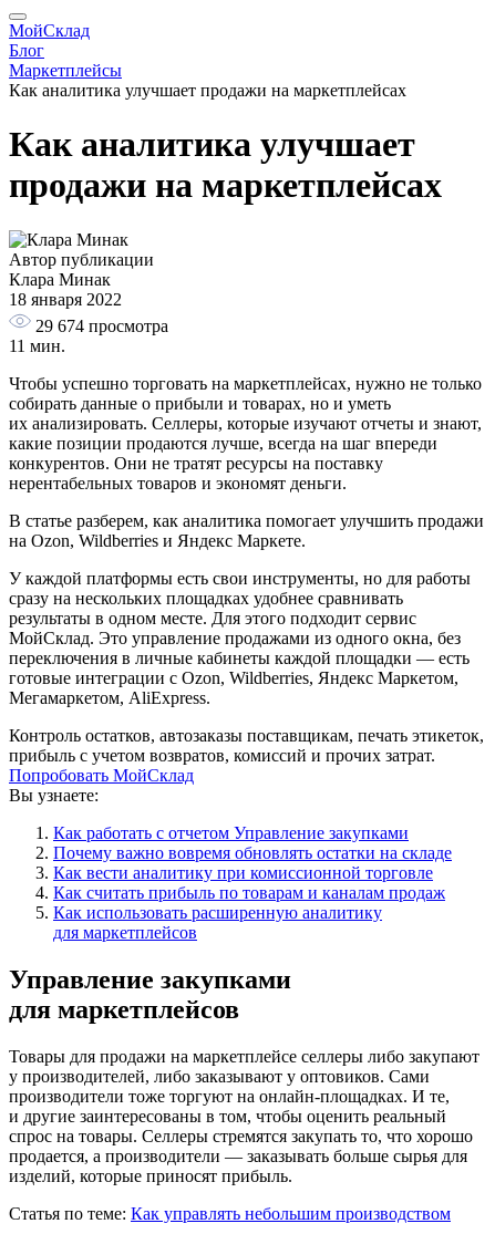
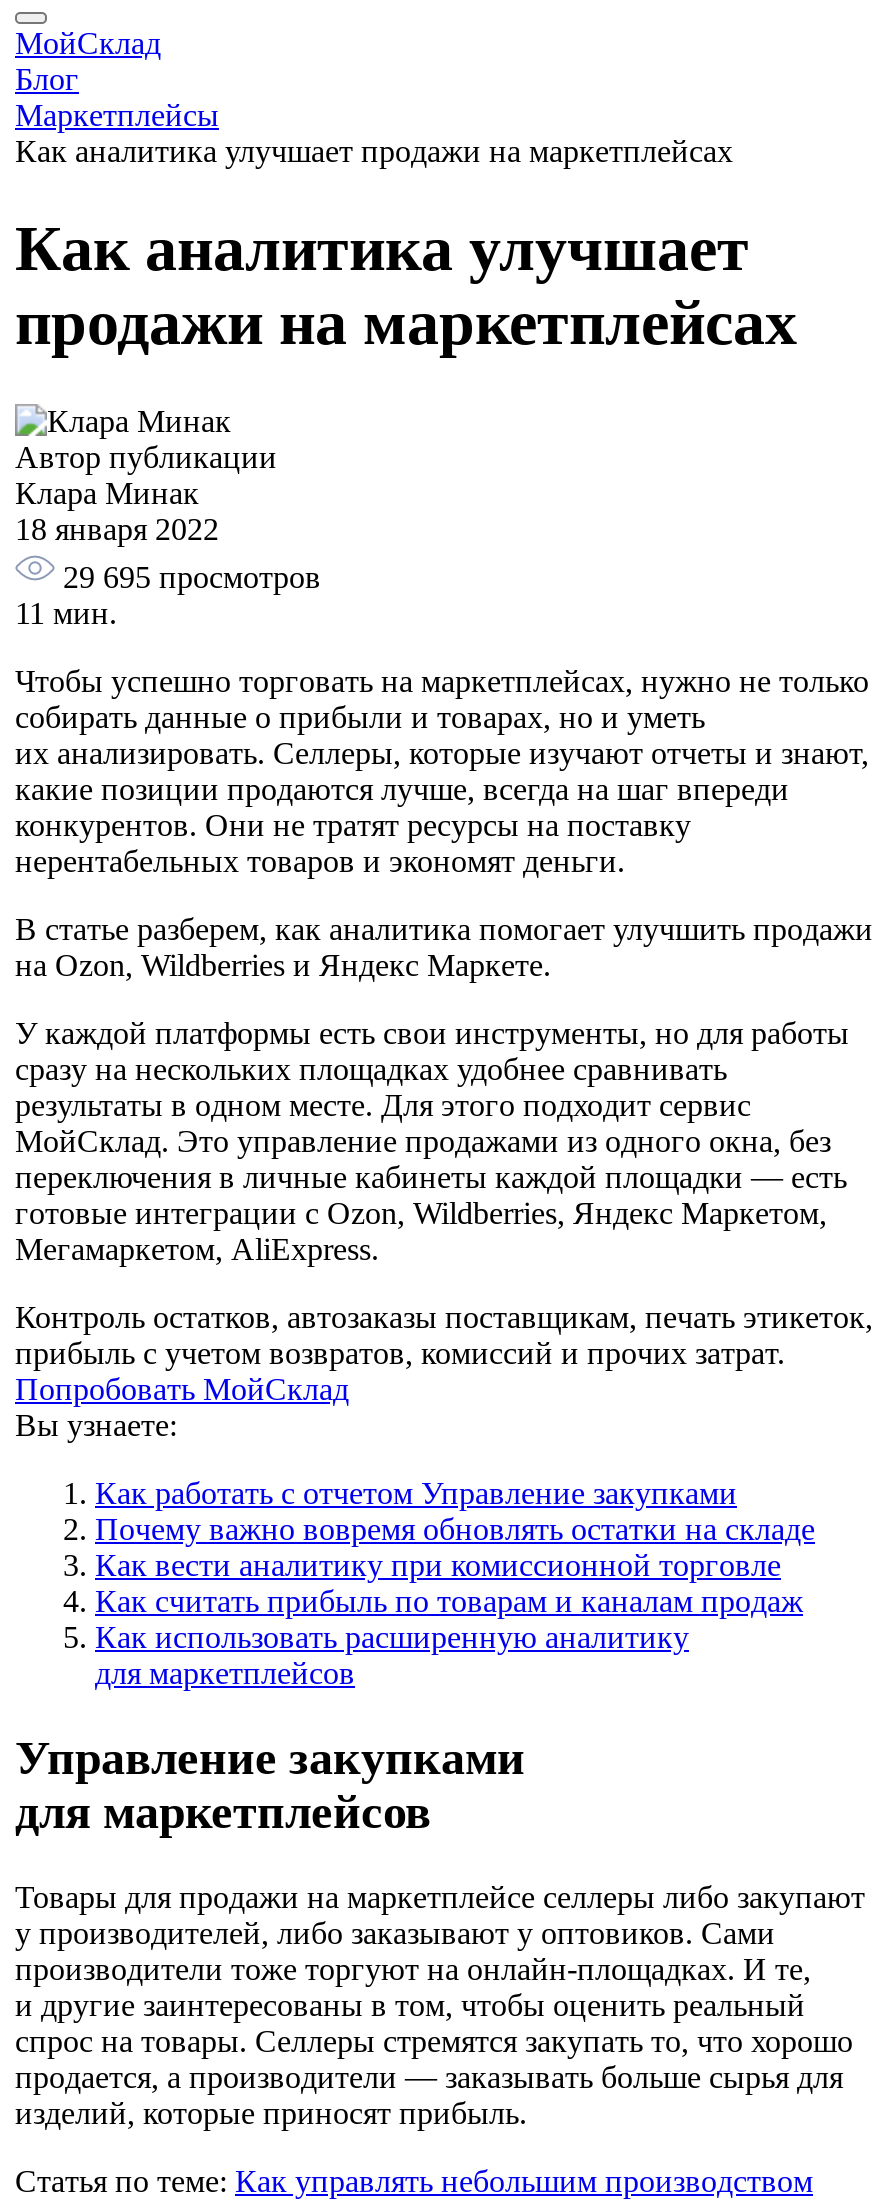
- 29 674 просмотра
+ 29 695 просмотров
